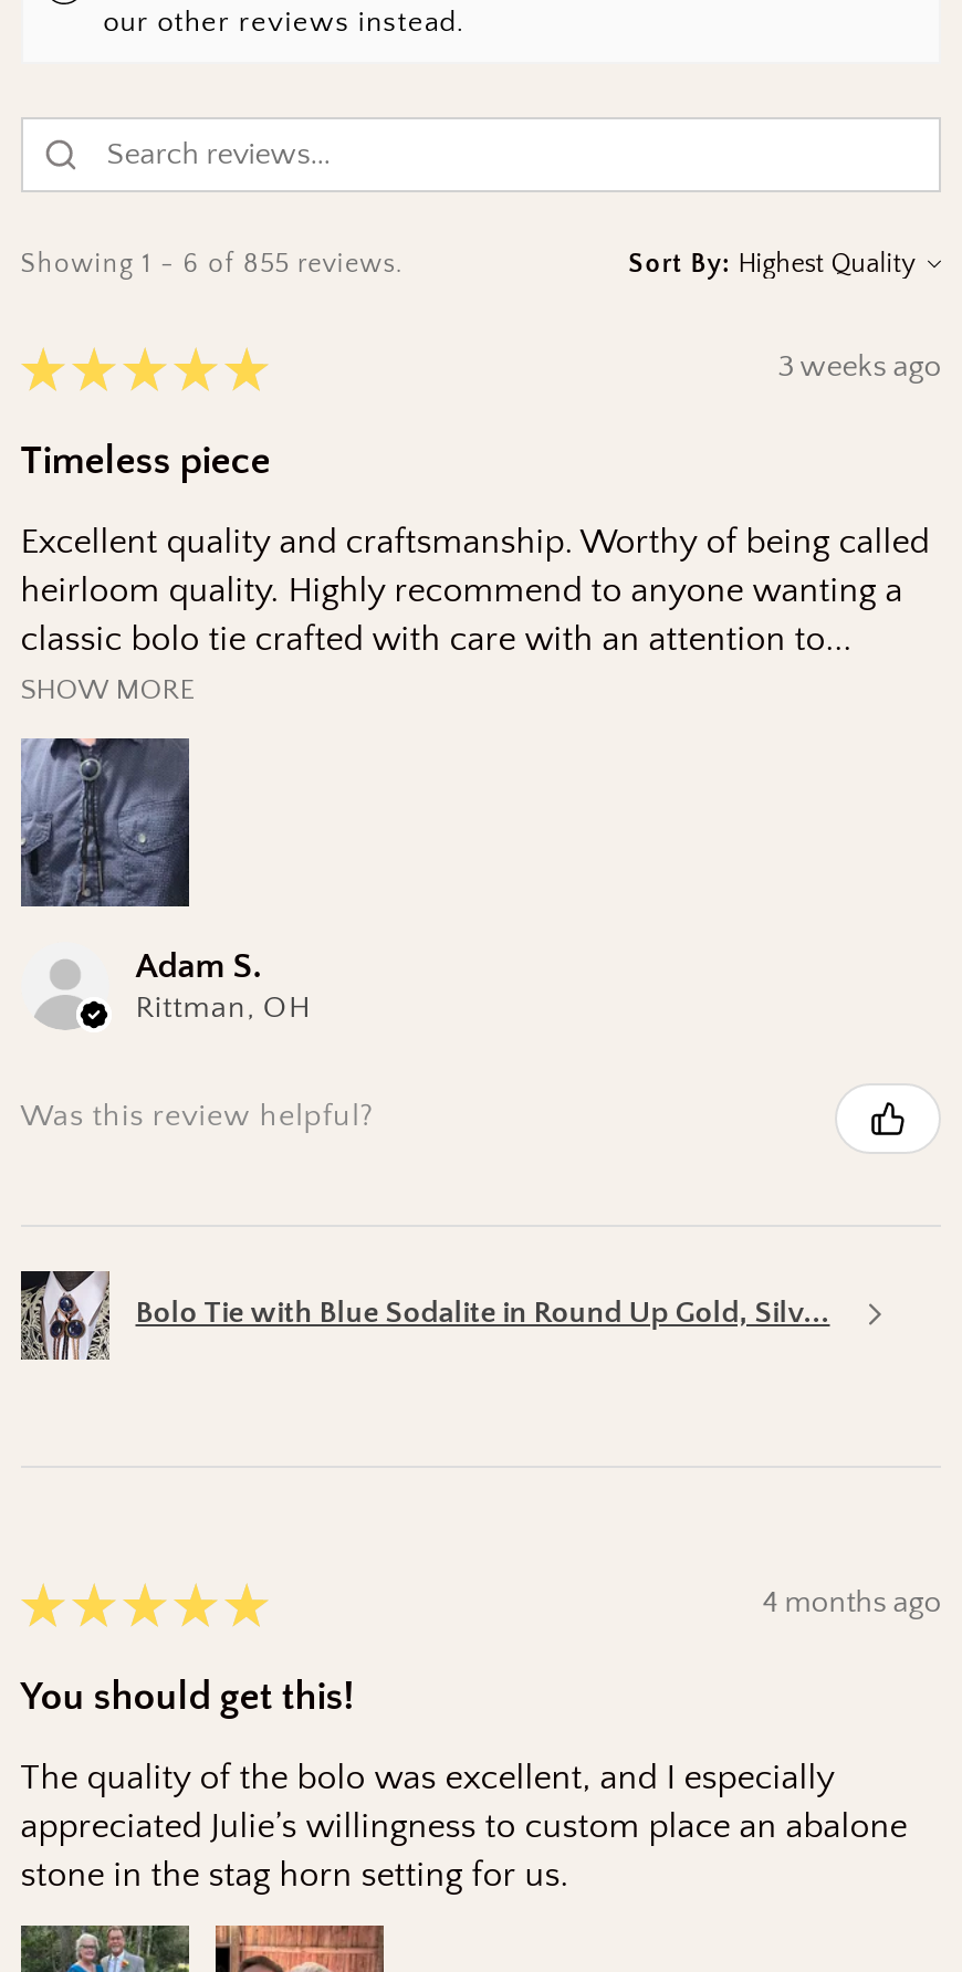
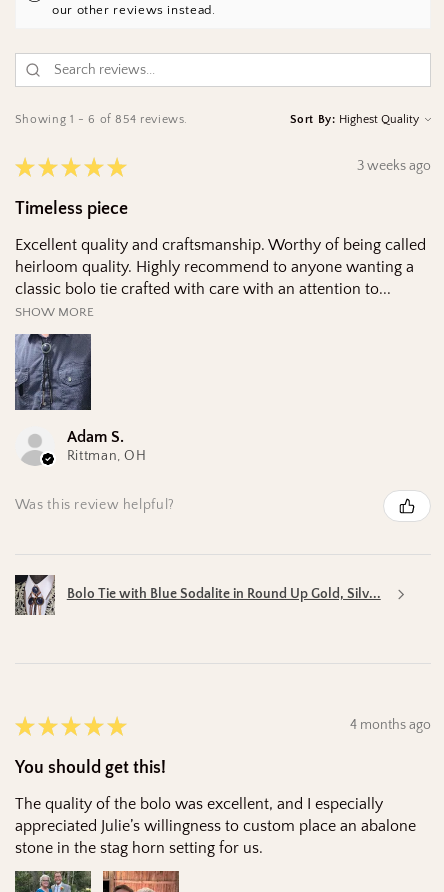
- Showing 1 - 6 of 855 reviews.
+ Showing 1 - 6 of 854 reviews.
